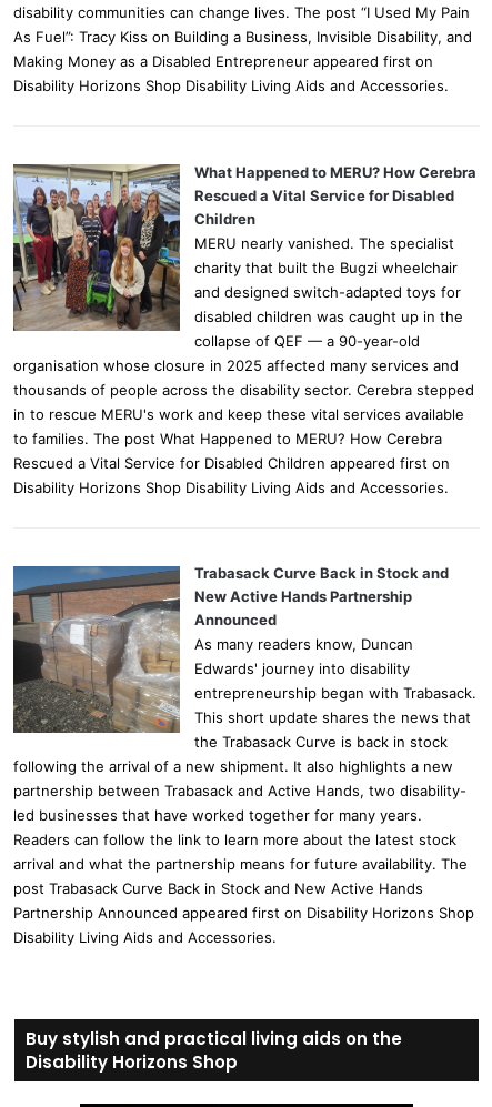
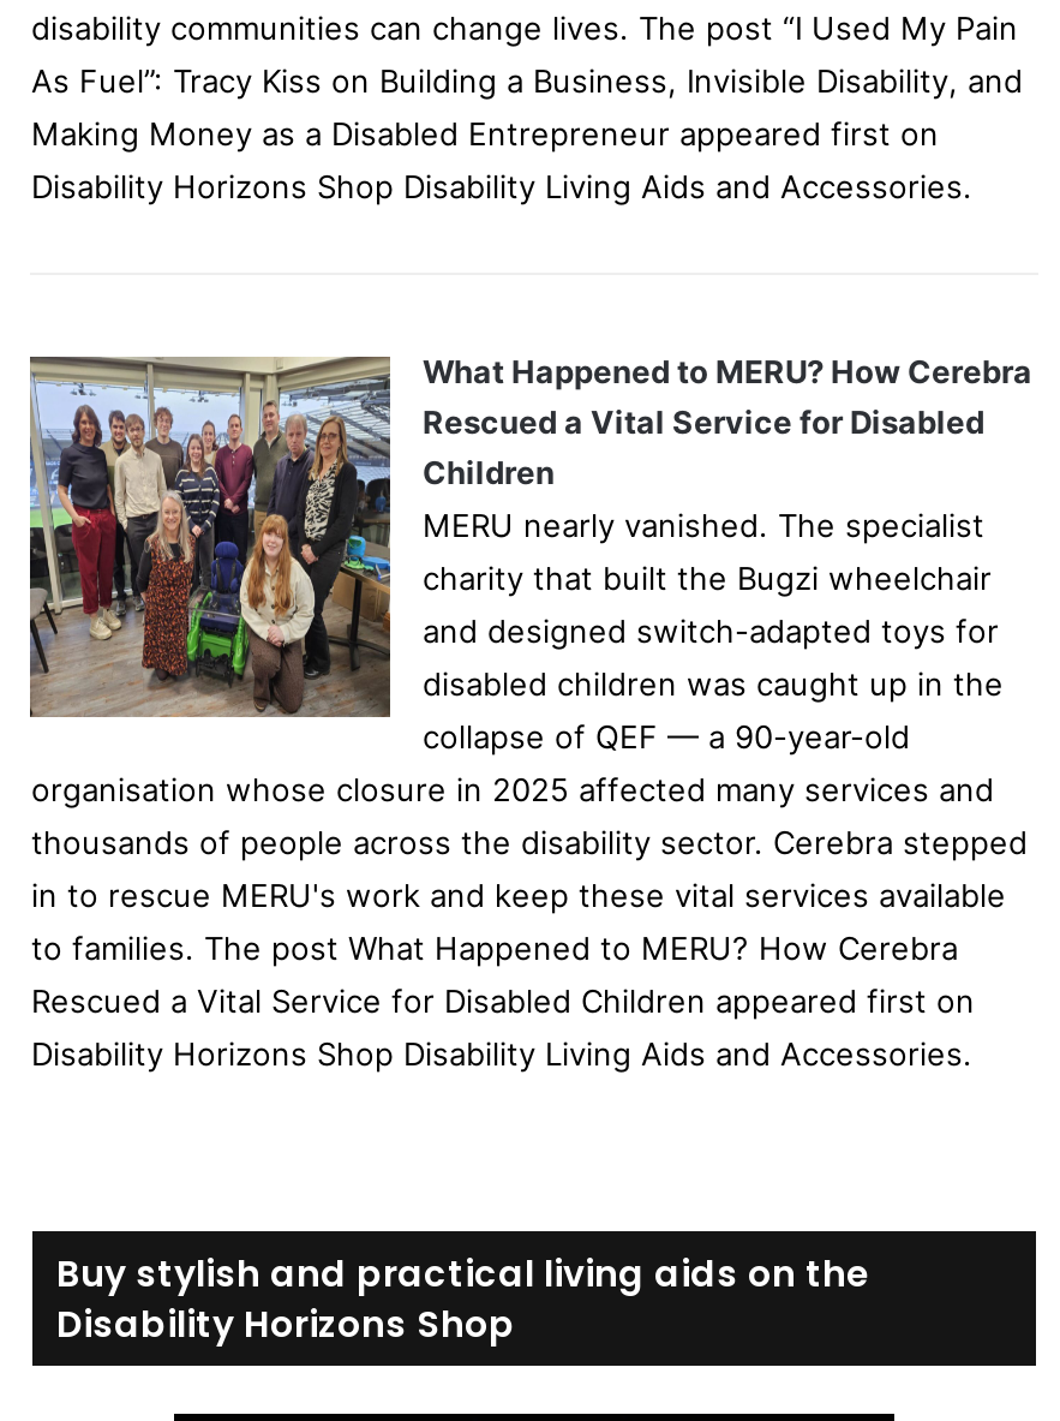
- [image]
- Trabasack Curve Back in Stock and
- New Active Hands Partnership
- Announced
- As many readers know, Duncan
- Edwards' journey into disability
- entrepreneurship began with Trabasack.
- This short update shares the news that
- the Trabasack Curve is back in stock
- following the arrival of a new shipment. It also highlights a new
- partnership between Trabasack and Active Hands, two disability-
- led businesses that have worked together for many years.
- Readers can follow the link to learn more about the latest stock
- arrival and what the partnership means for future availability. The
- post Trabasack Curve Back in Stock and New Active Hands
- Partnership Announced appeared first on Disability Horizons Shop
- Disability Living Aids and Accessories.
